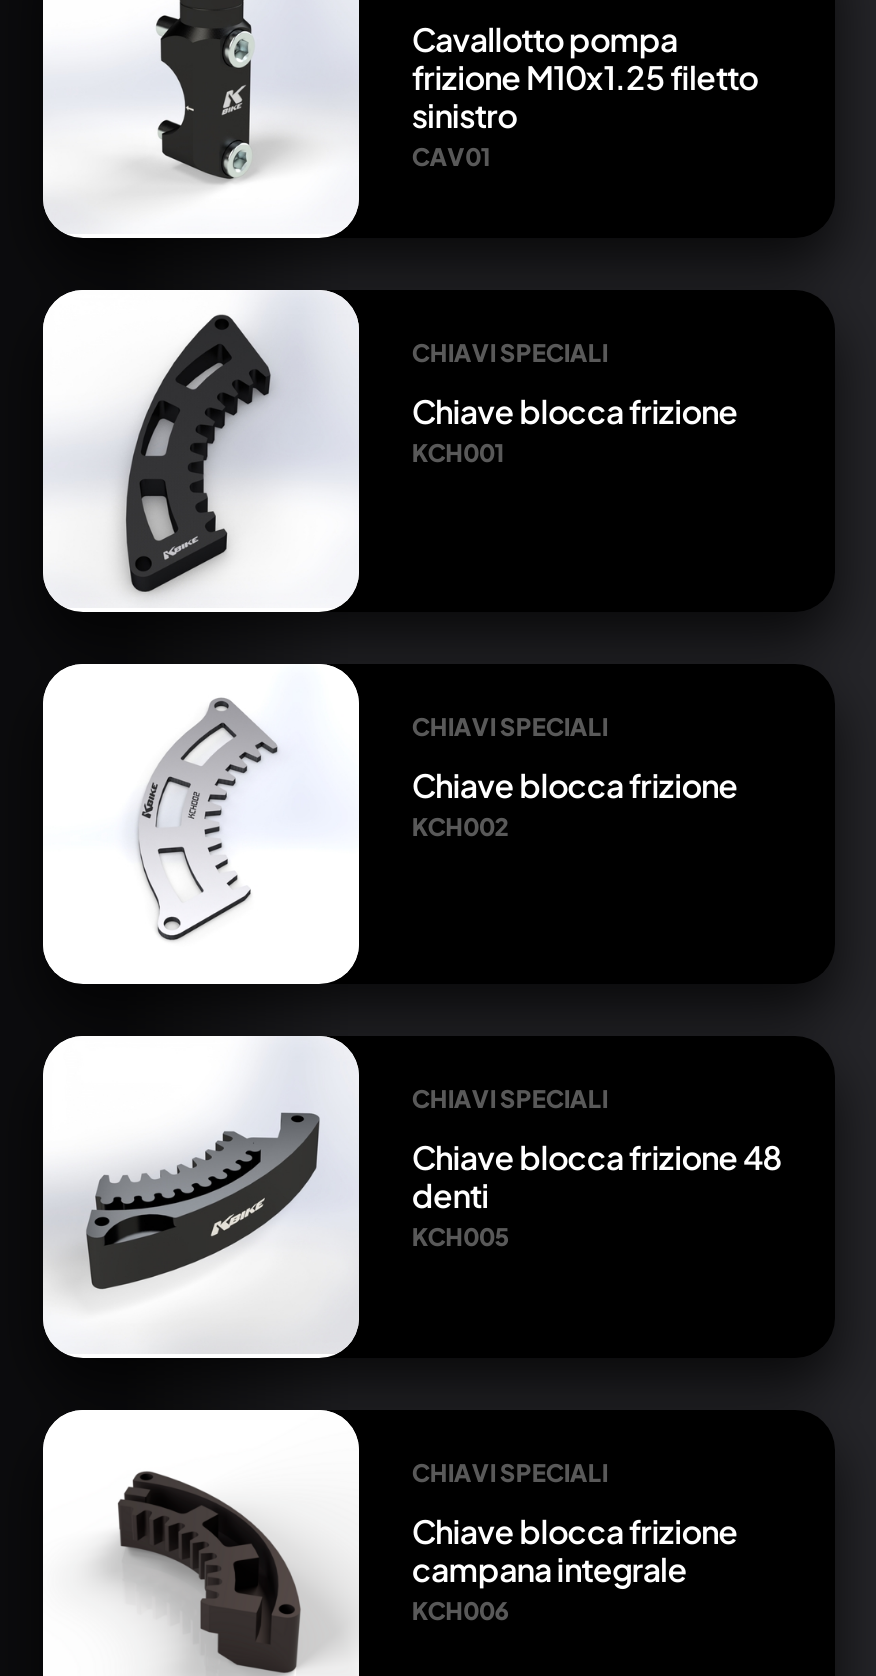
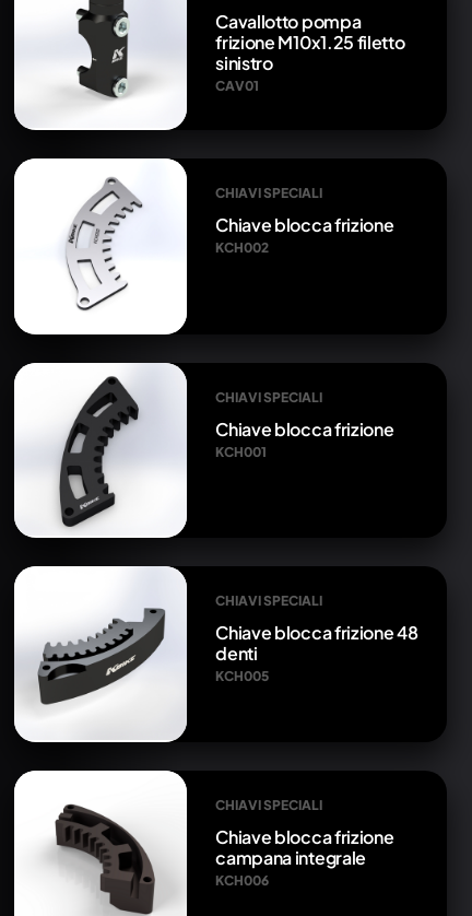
moved down: [image]

- KCH001
+ KCH002

moved up: [image]

- KCH002
+ KCH001
